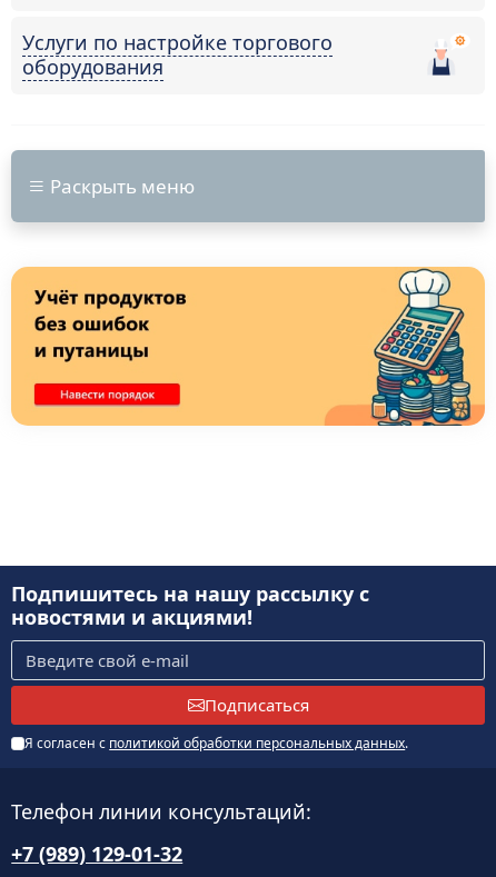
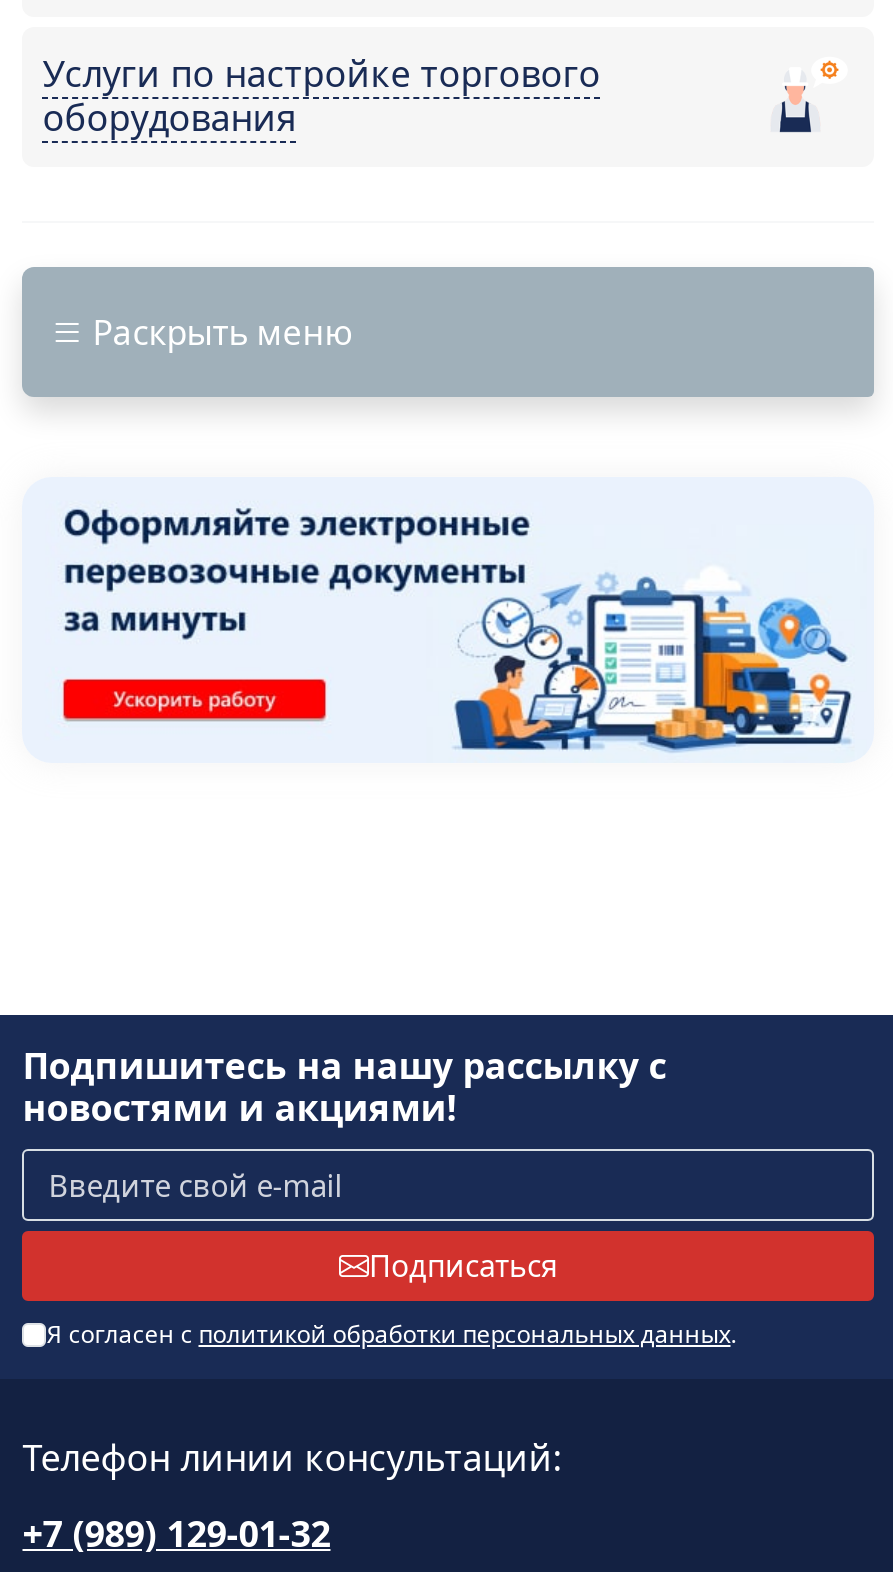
- [image]
+ [image]
